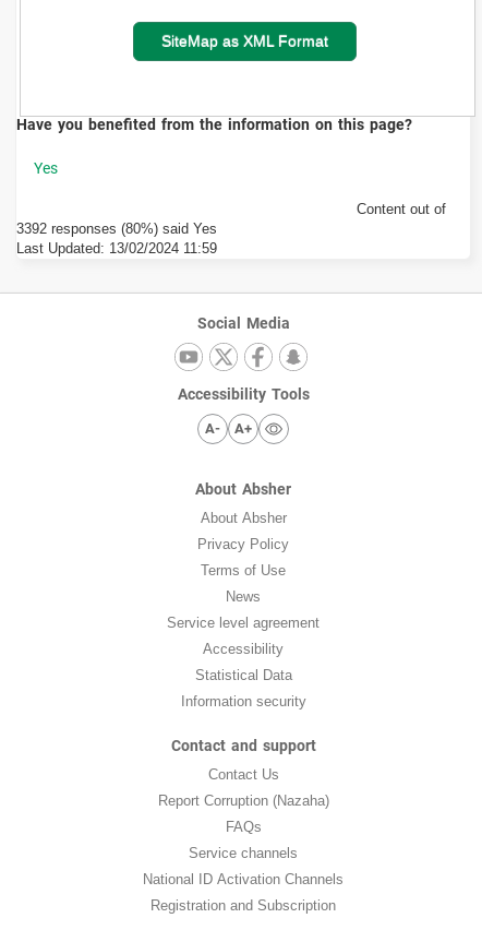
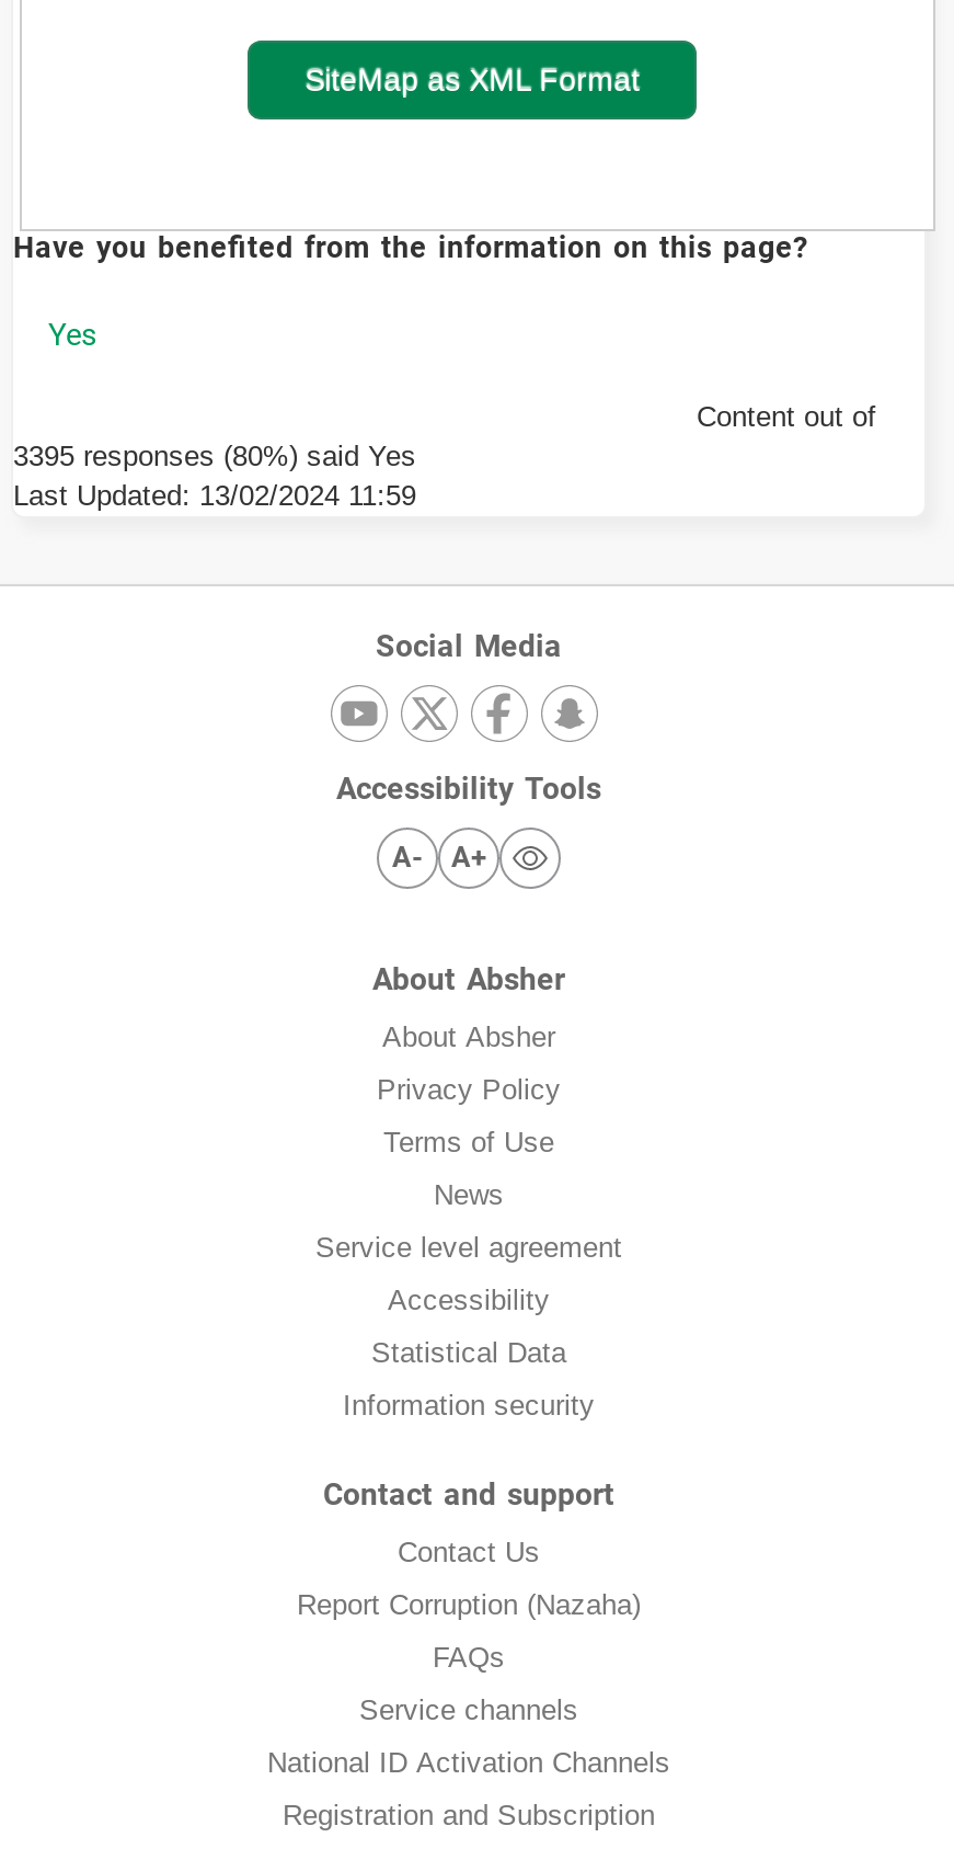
- 3392 responses (80%) said Yes
+ 3395 responses (80%) said Yes
